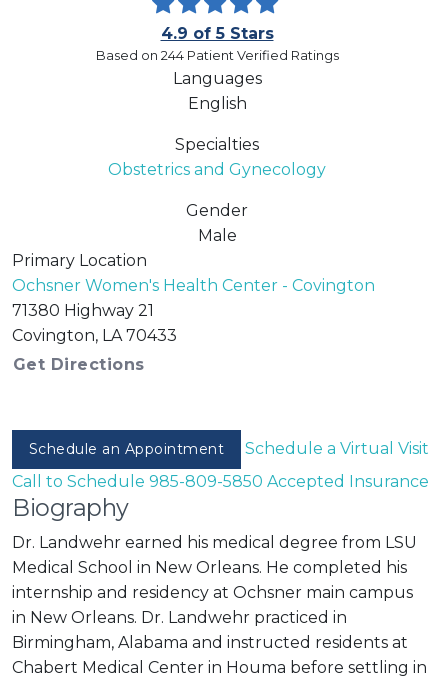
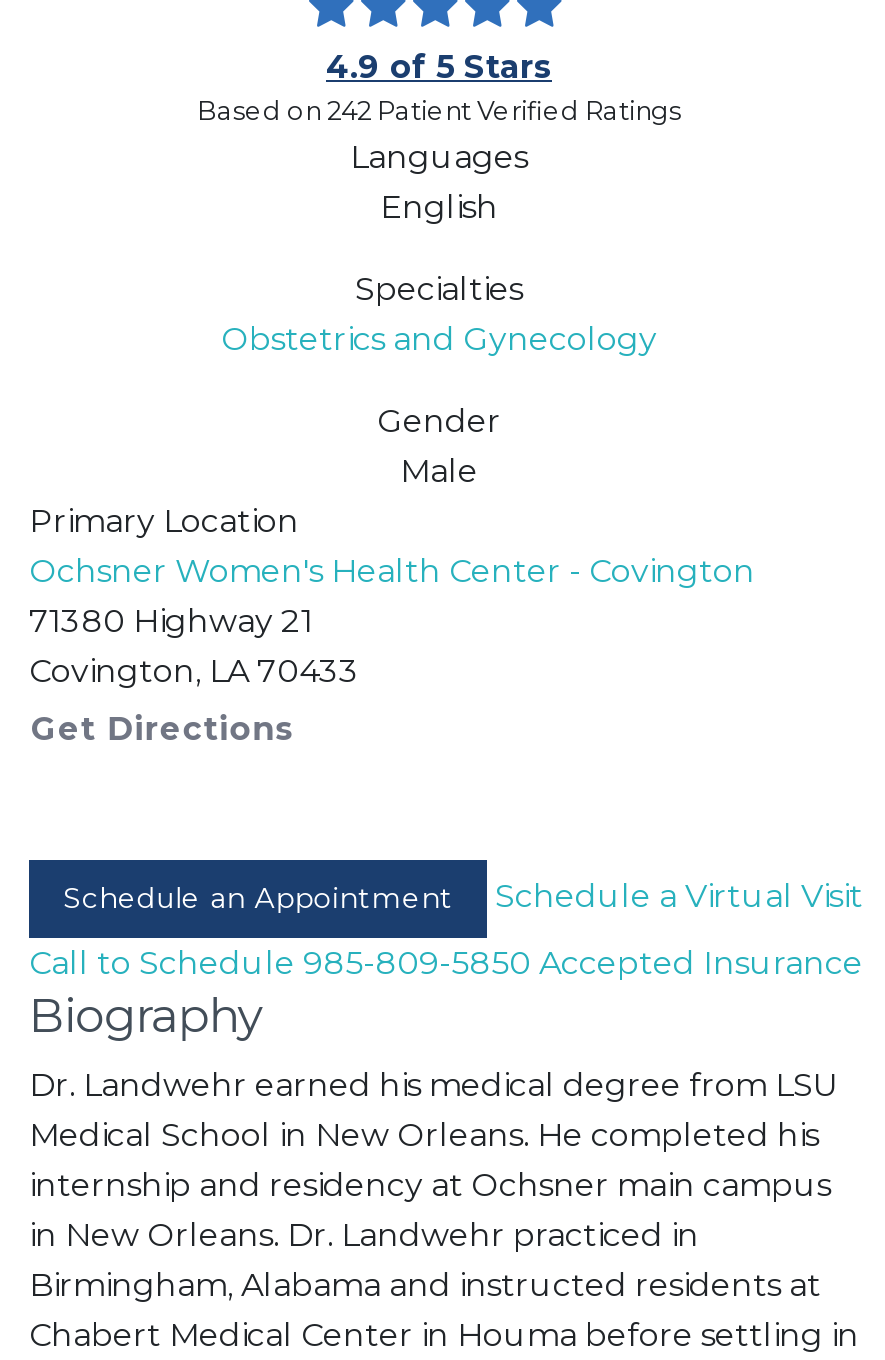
- Based on 244 Patient Verified Ratings
+ Based on 242 Patient Verified Ratings
